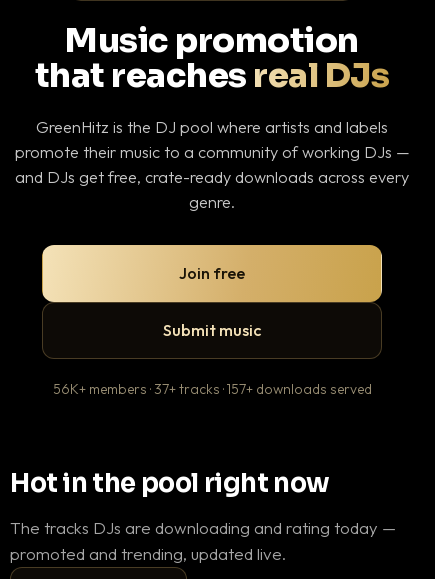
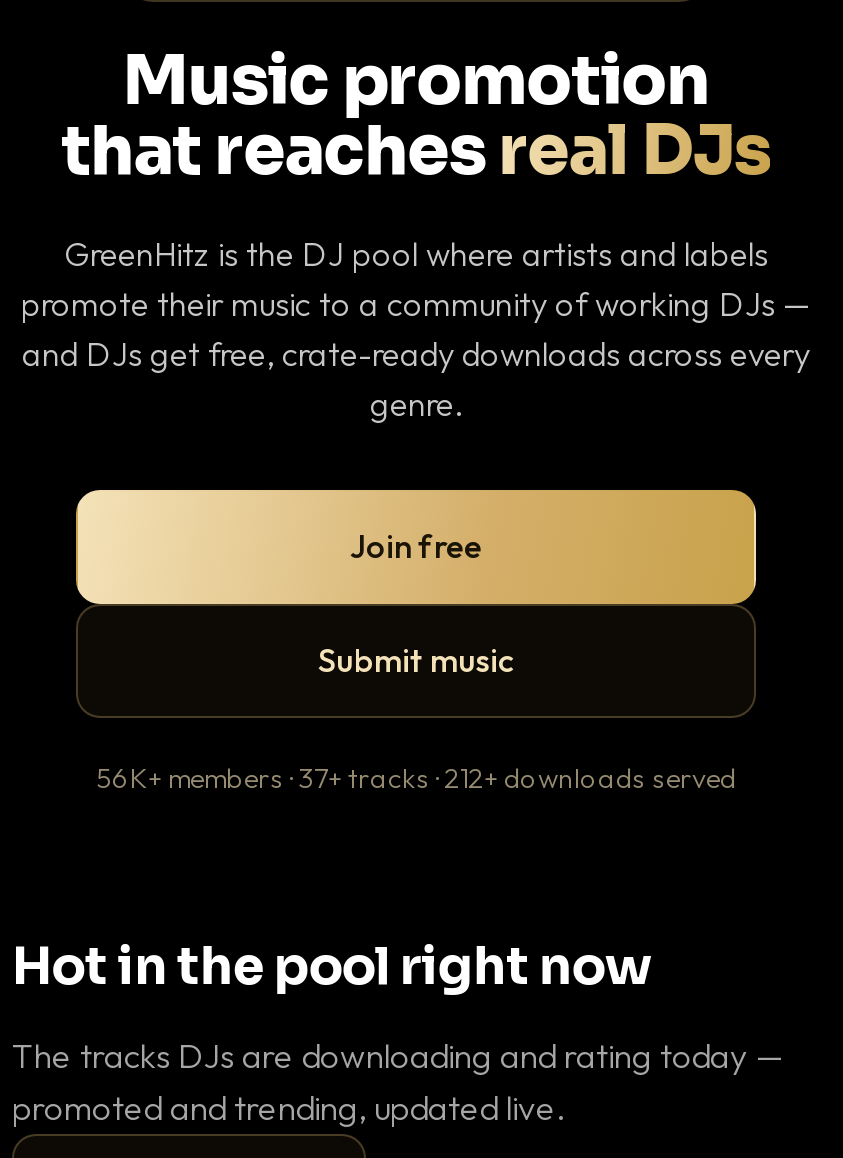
- 56K+ members · 37+ tracks · 157+ downloads served
+ 56K+ members · 37+ tracks · 212+ downloads served
